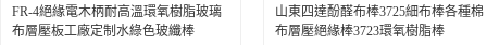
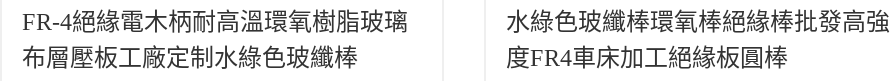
- 山東四達酚醛布棒3725細布棒各種棉
- 布層壓絕緣棒3723環氧樹脂棒
+ 水綠色玻纖棒環氧棒絕緣棒批發高強
+ 度FR4車床加工絕緣板圓棒
